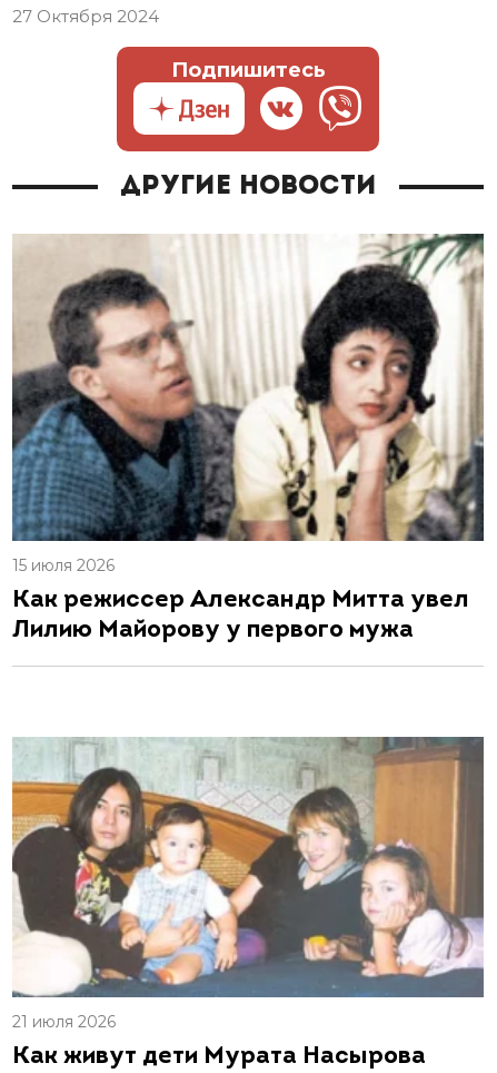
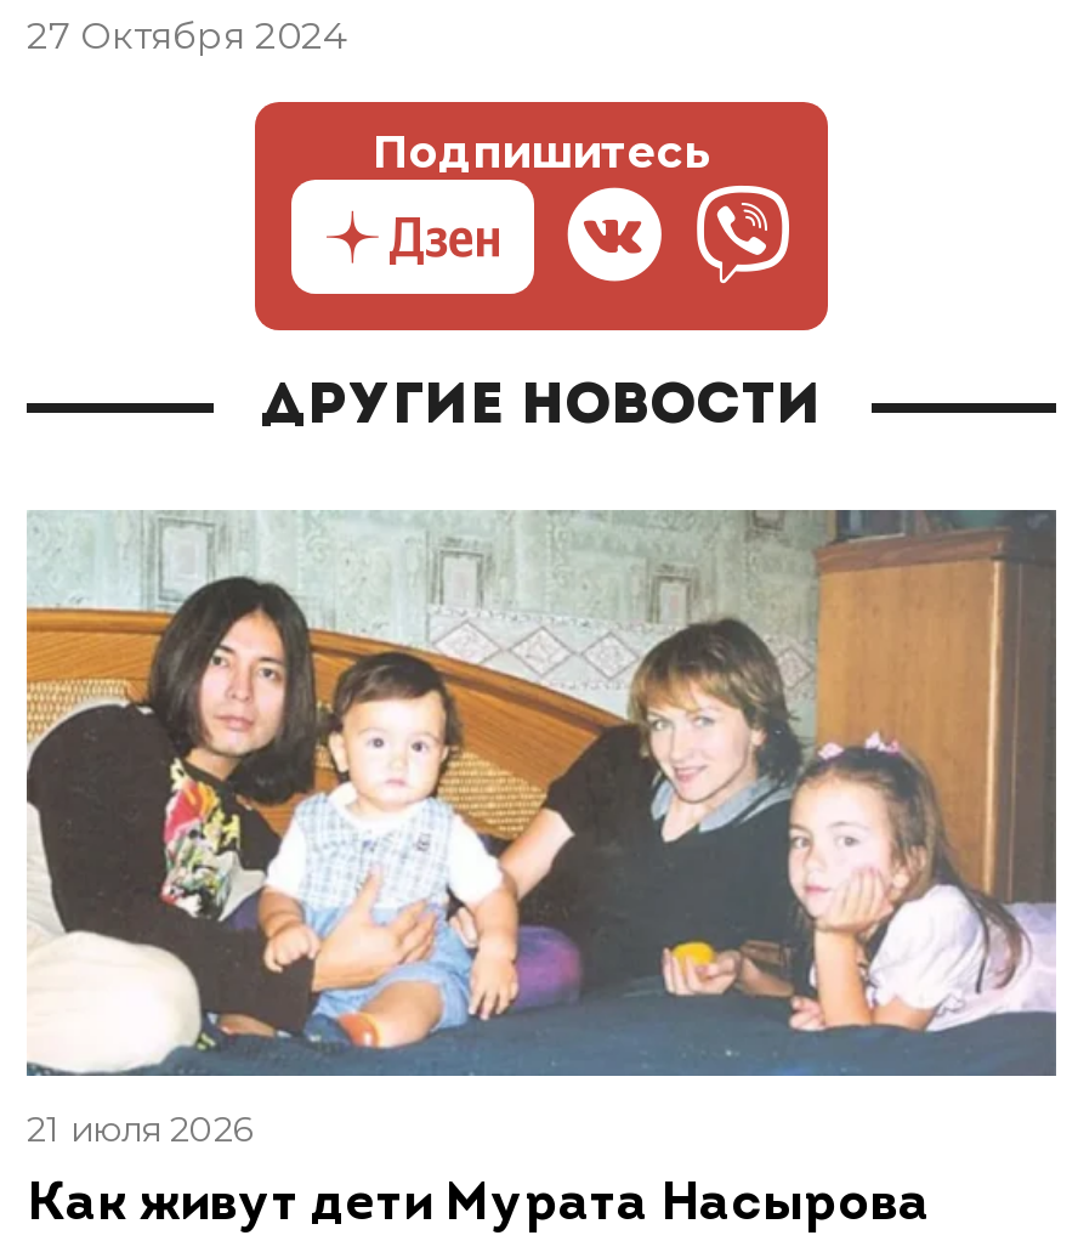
- [image]
- 15 июля 2026
- Как режиссер Александр Митта увел
- Лилию Майорову у первого мужа
